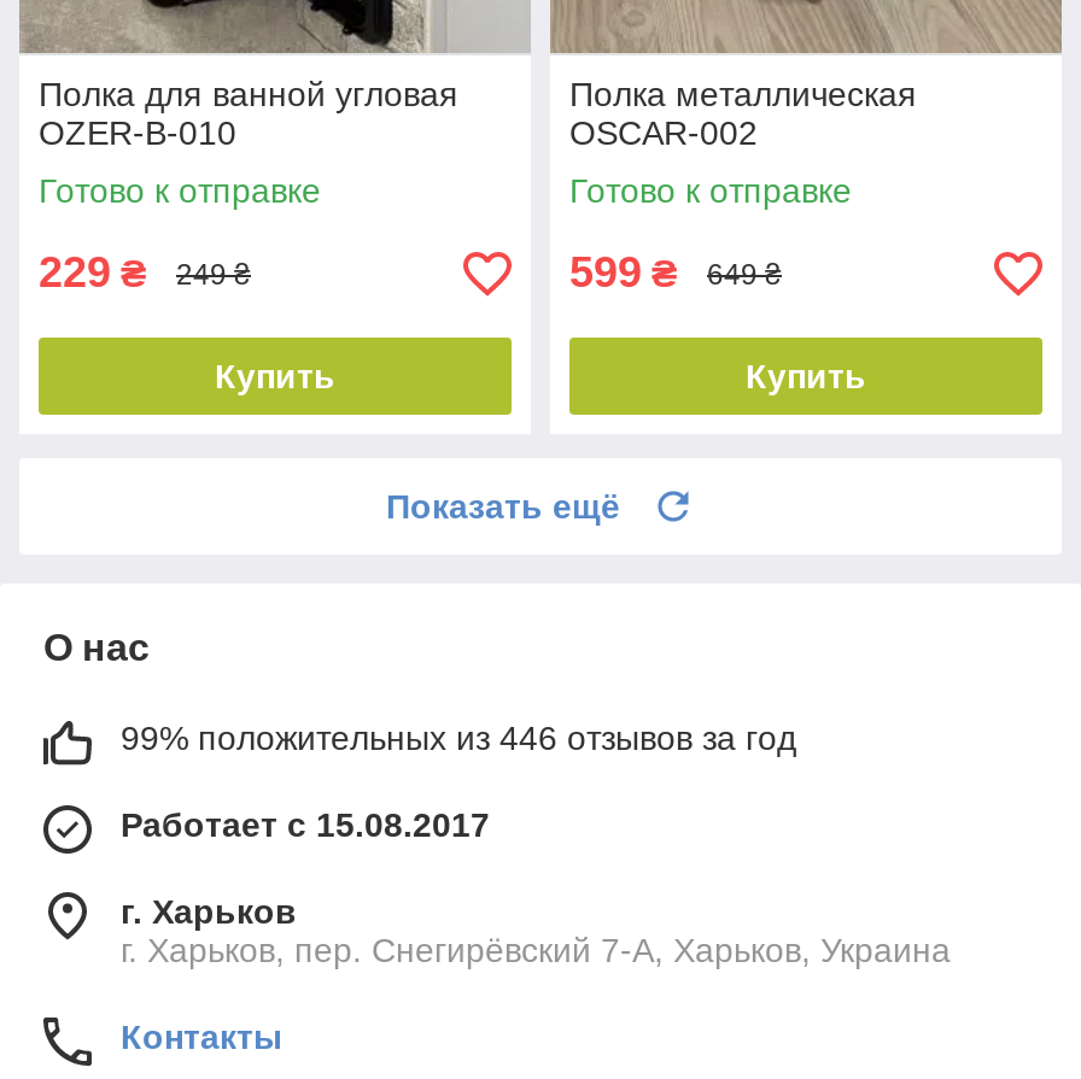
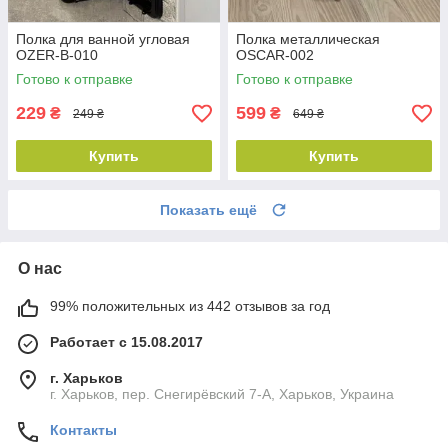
- 99% положительных из 446 отзывов за год
+ 99% положительных из 442 отзывов за год
